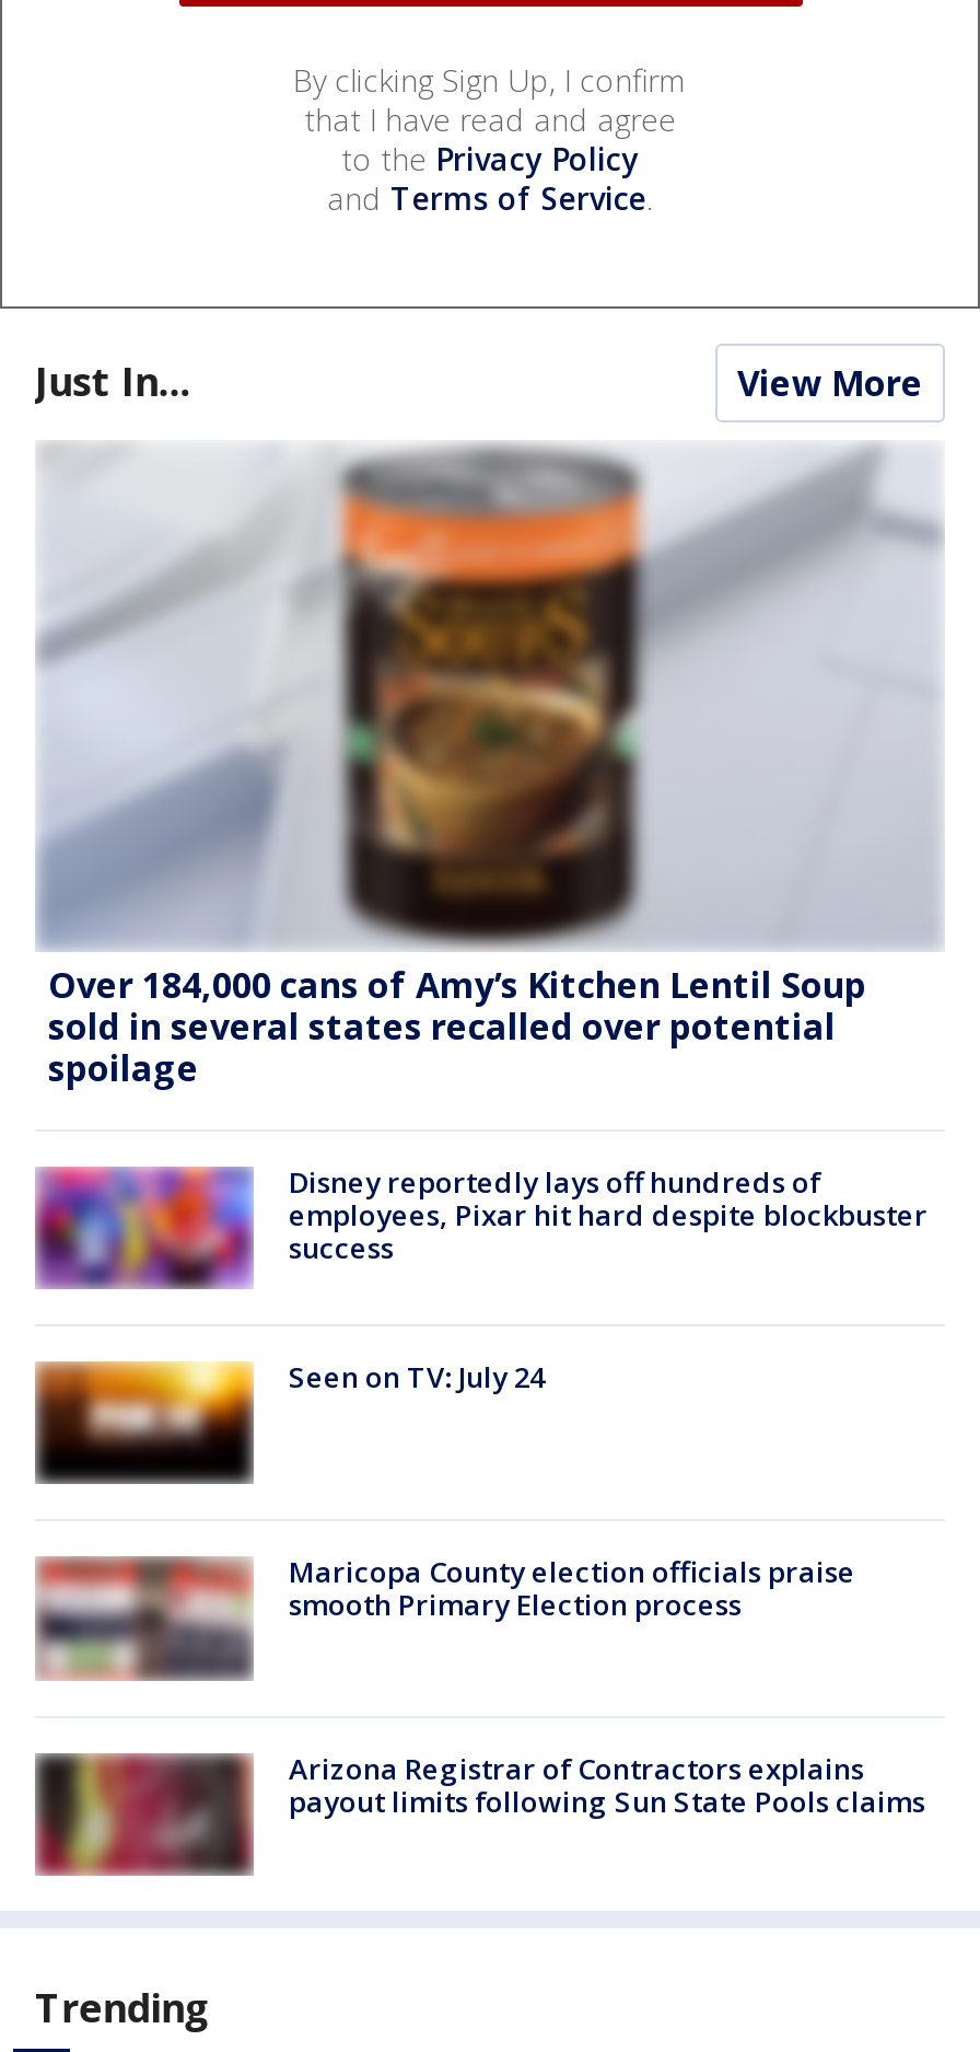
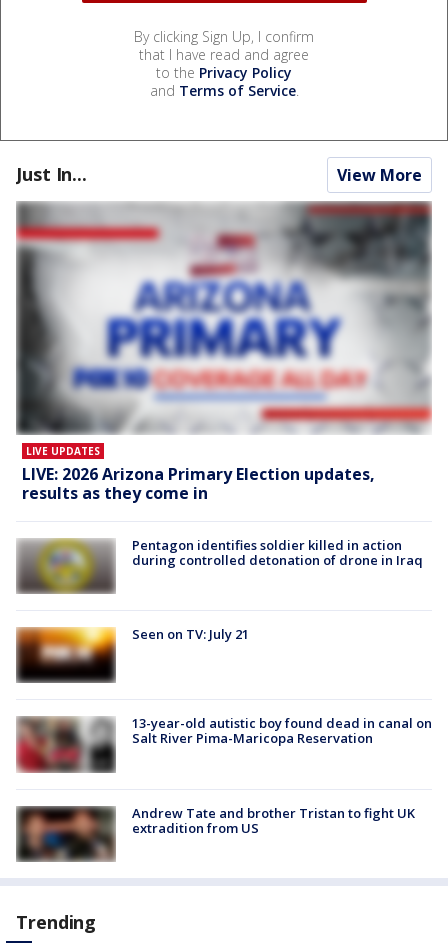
- [image]
- Over 184,000 cans of Amy’s Kitchen Lentil Soup
- sold in several states recalled over potential
- spoilage
+ [image]
+ LIVE UPDATES
+ LIVE: 2026 Arizona Primary Election updates,
+ results as they come in

- [image]
- Disney reportedly lays off hundreds of
- employees, Pixar hit hard despite blockbuster
- success
+ [image]
+ Pentagon identifies soldier killed in action
+ during controlled detonation of drone in Iraq

- Seen on TV: July 24
+ Seen on TV: July 21

- [image]
- Maricopa County election officials praise
- smooth Primary Election process
+ [image]
+ 13-year-old autistic boy found dead in canal on
+ Salt River Pima-Maricopa Reservation

- [image]
- Arizona Registrar of Contractors explains
- payout limits following Sun State Pools claims
+ [image]
+ Andrew Tate and brother Tristan to fight UK
+ extradition from US
